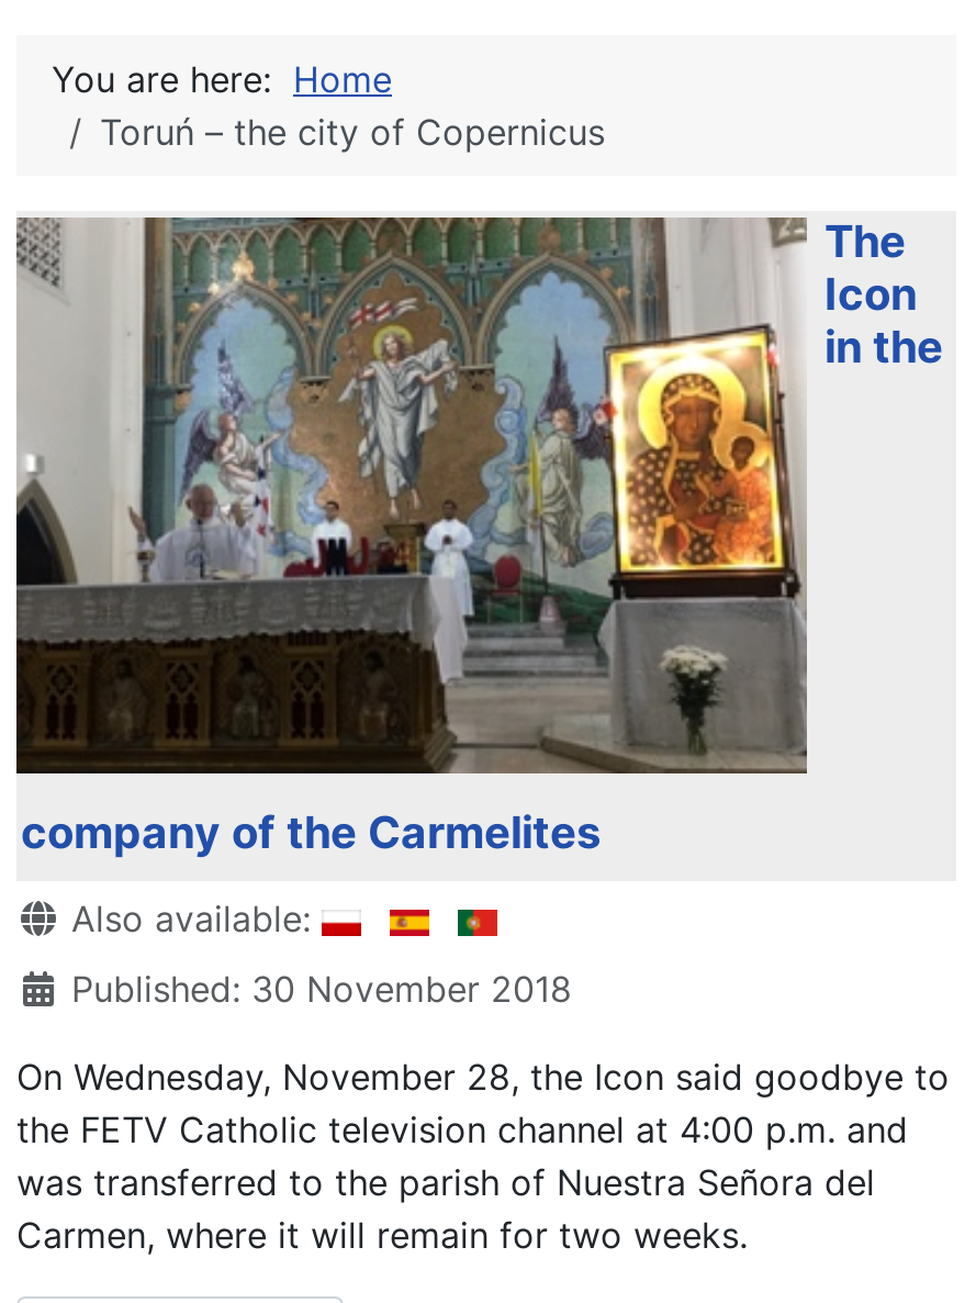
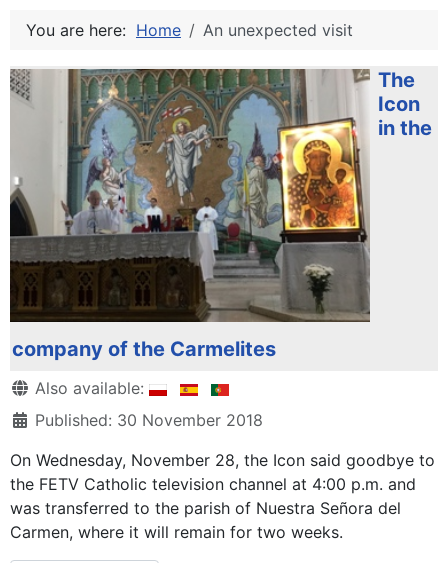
- Toruń – the city of Copernicus
+ An unexpected visit
